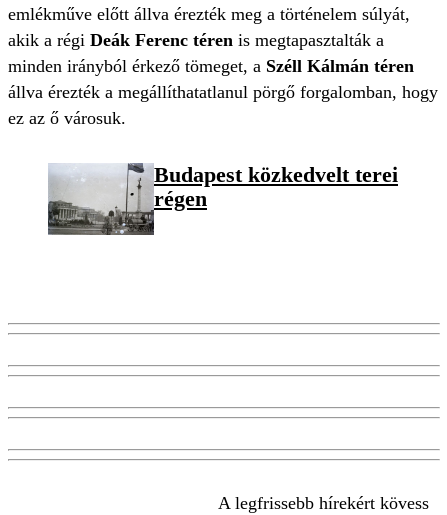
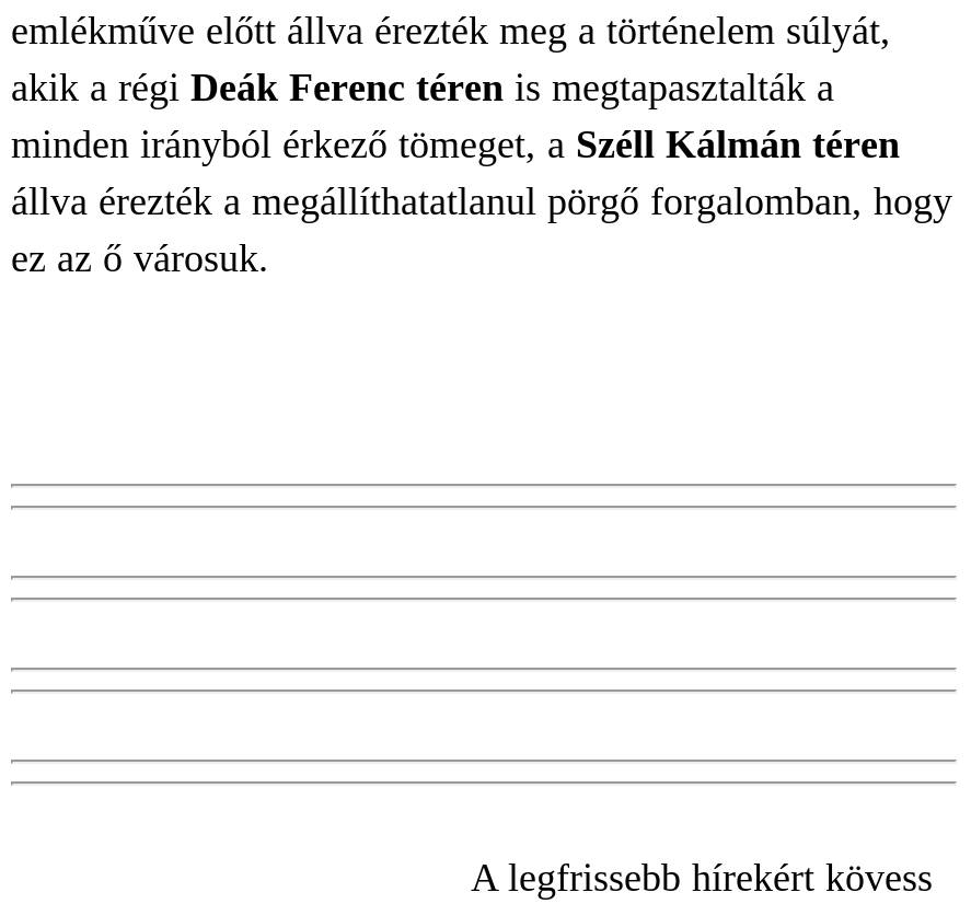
- [image]
- Budapest közkedvelt terei
- régen
